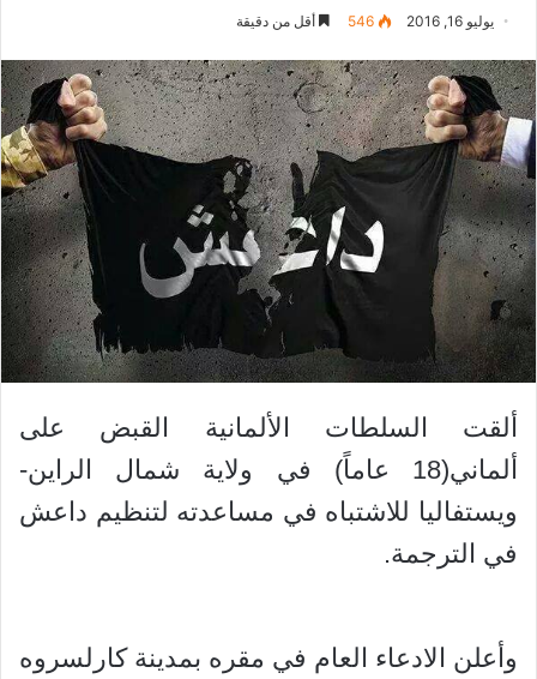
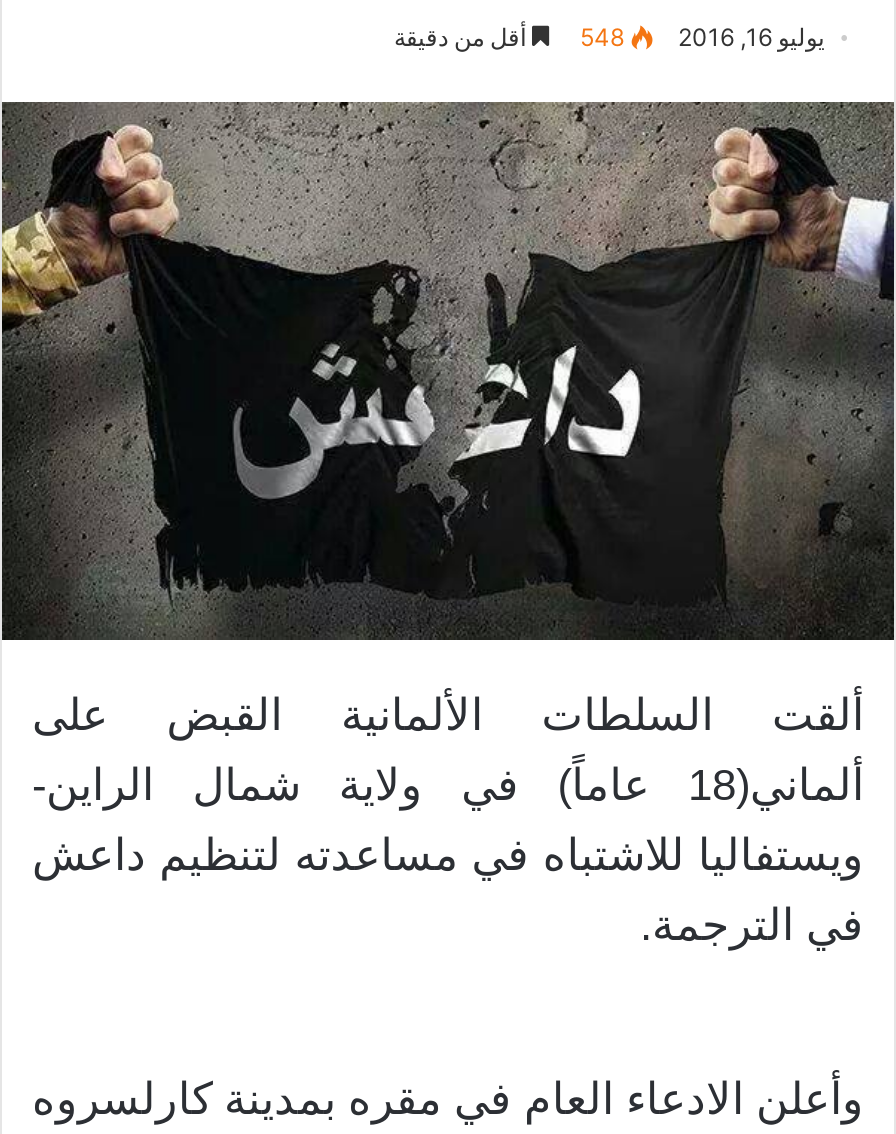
- 546
+ 548
